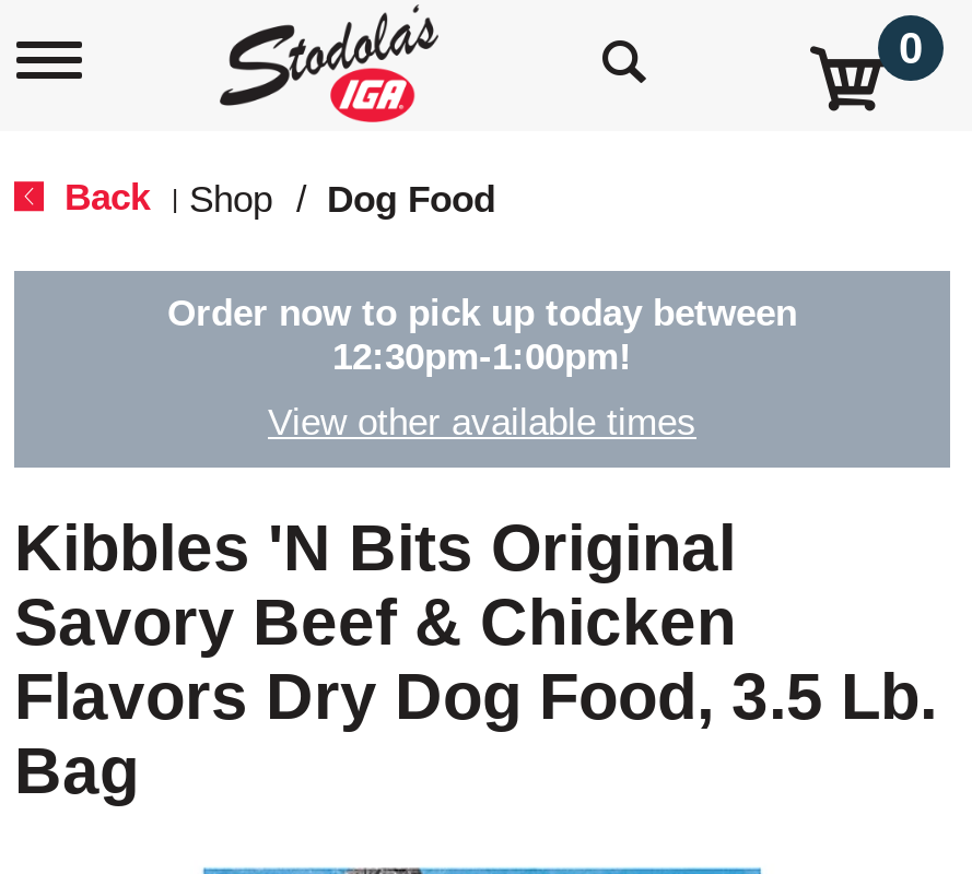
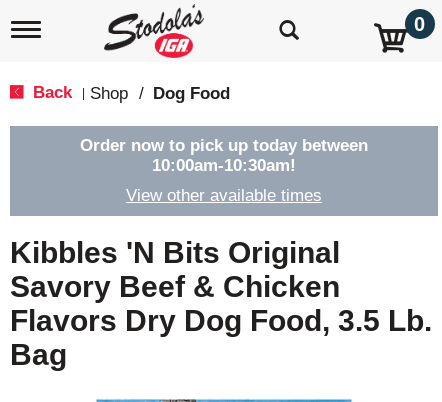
- 12:30pm-1:00pm!
+ 10:00am-10:30am!
